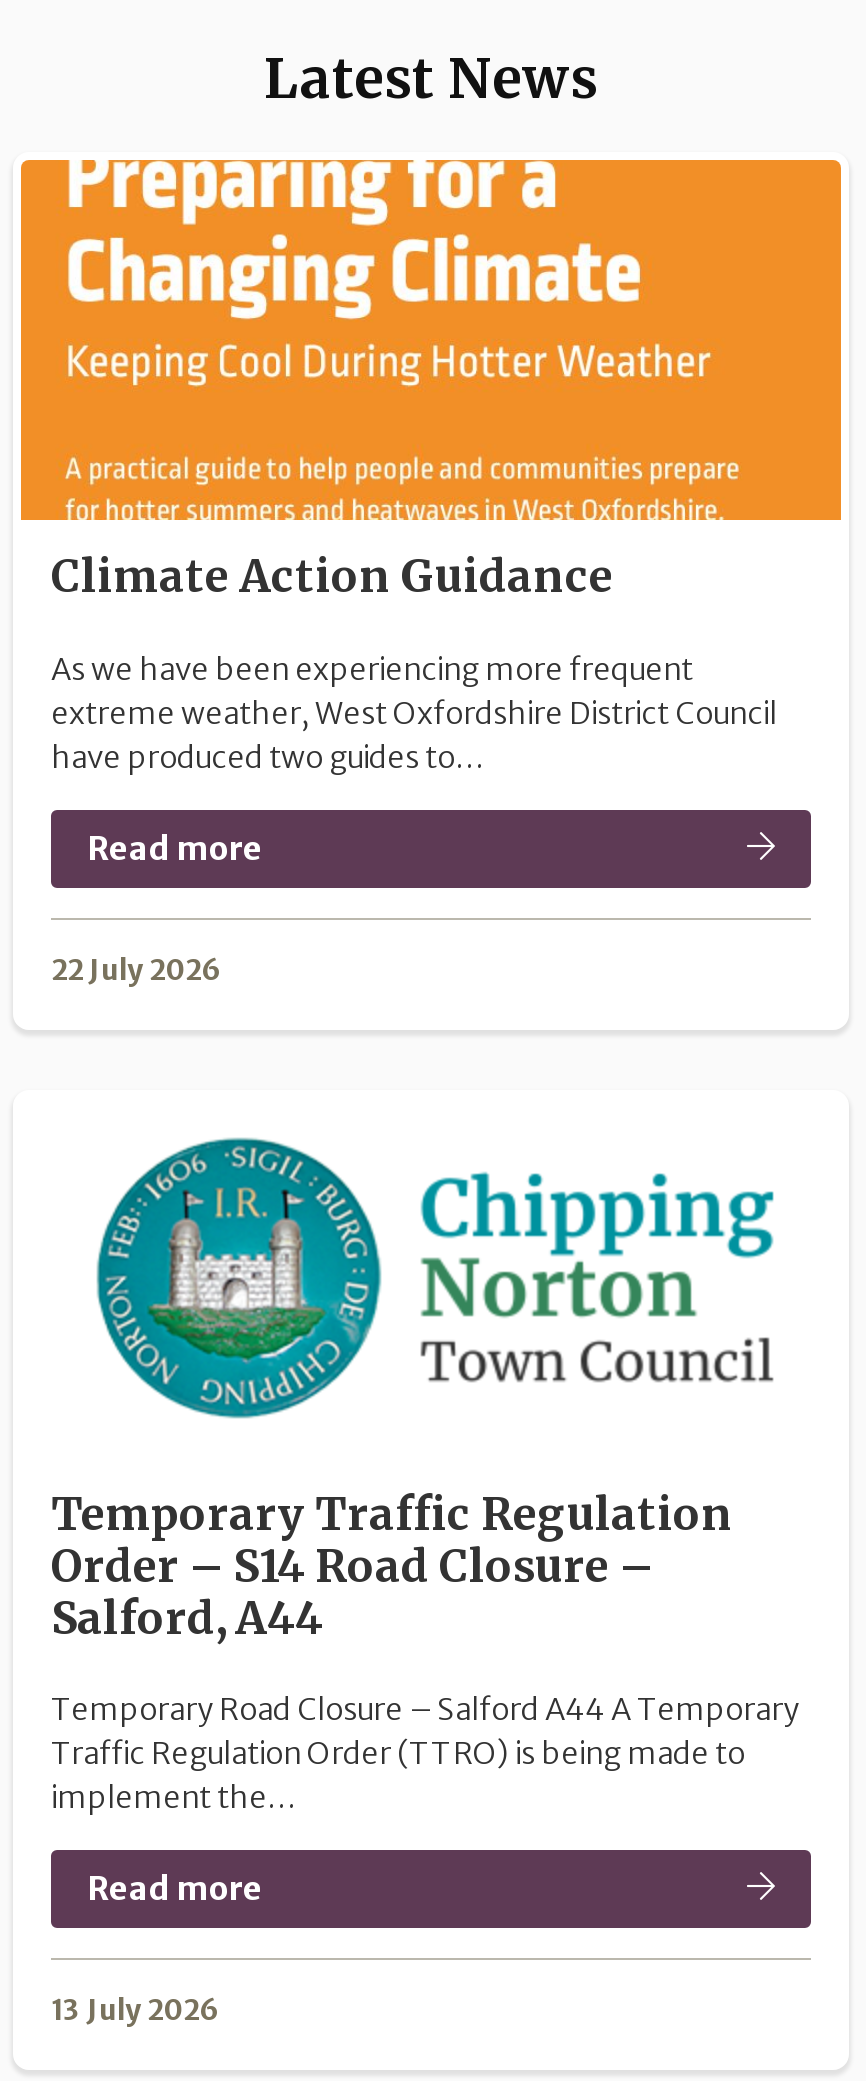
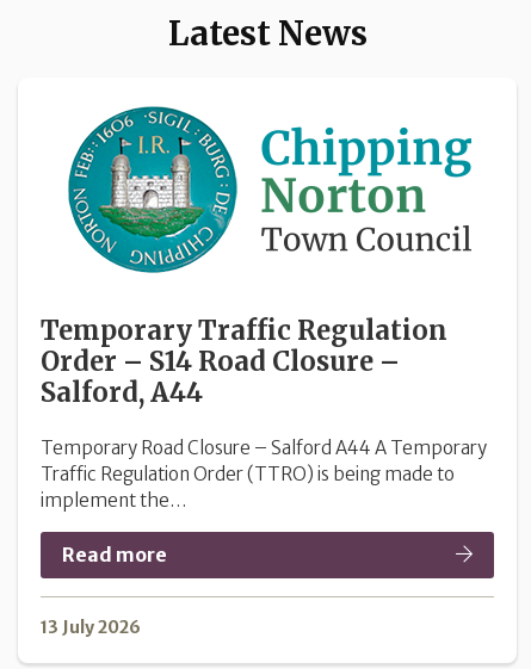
- [image]
- Climate Action Guidance
- As we have been experiencing more frequent
- extreme weather, West Oxfordshire District Council
- have produced two guides to…
- Read more
- 22 July 2026
